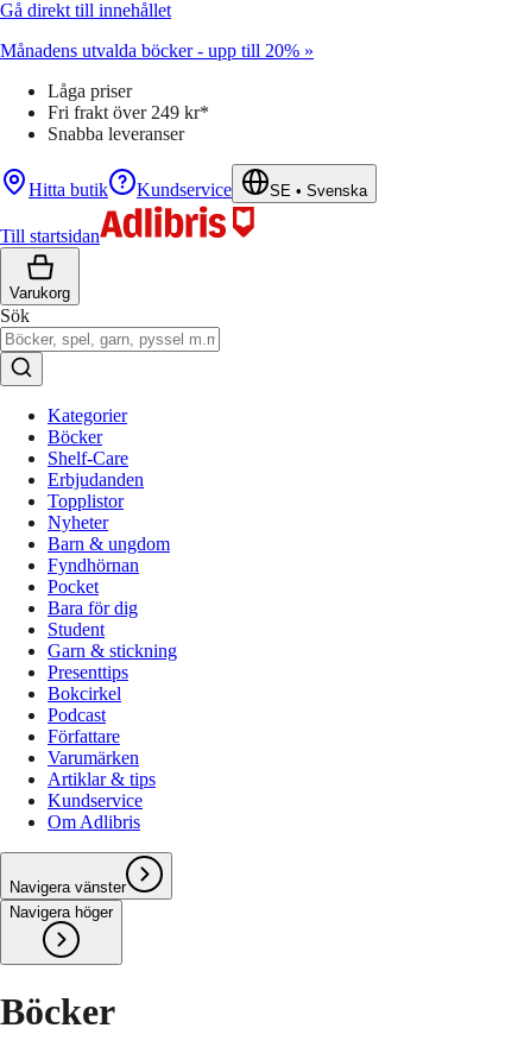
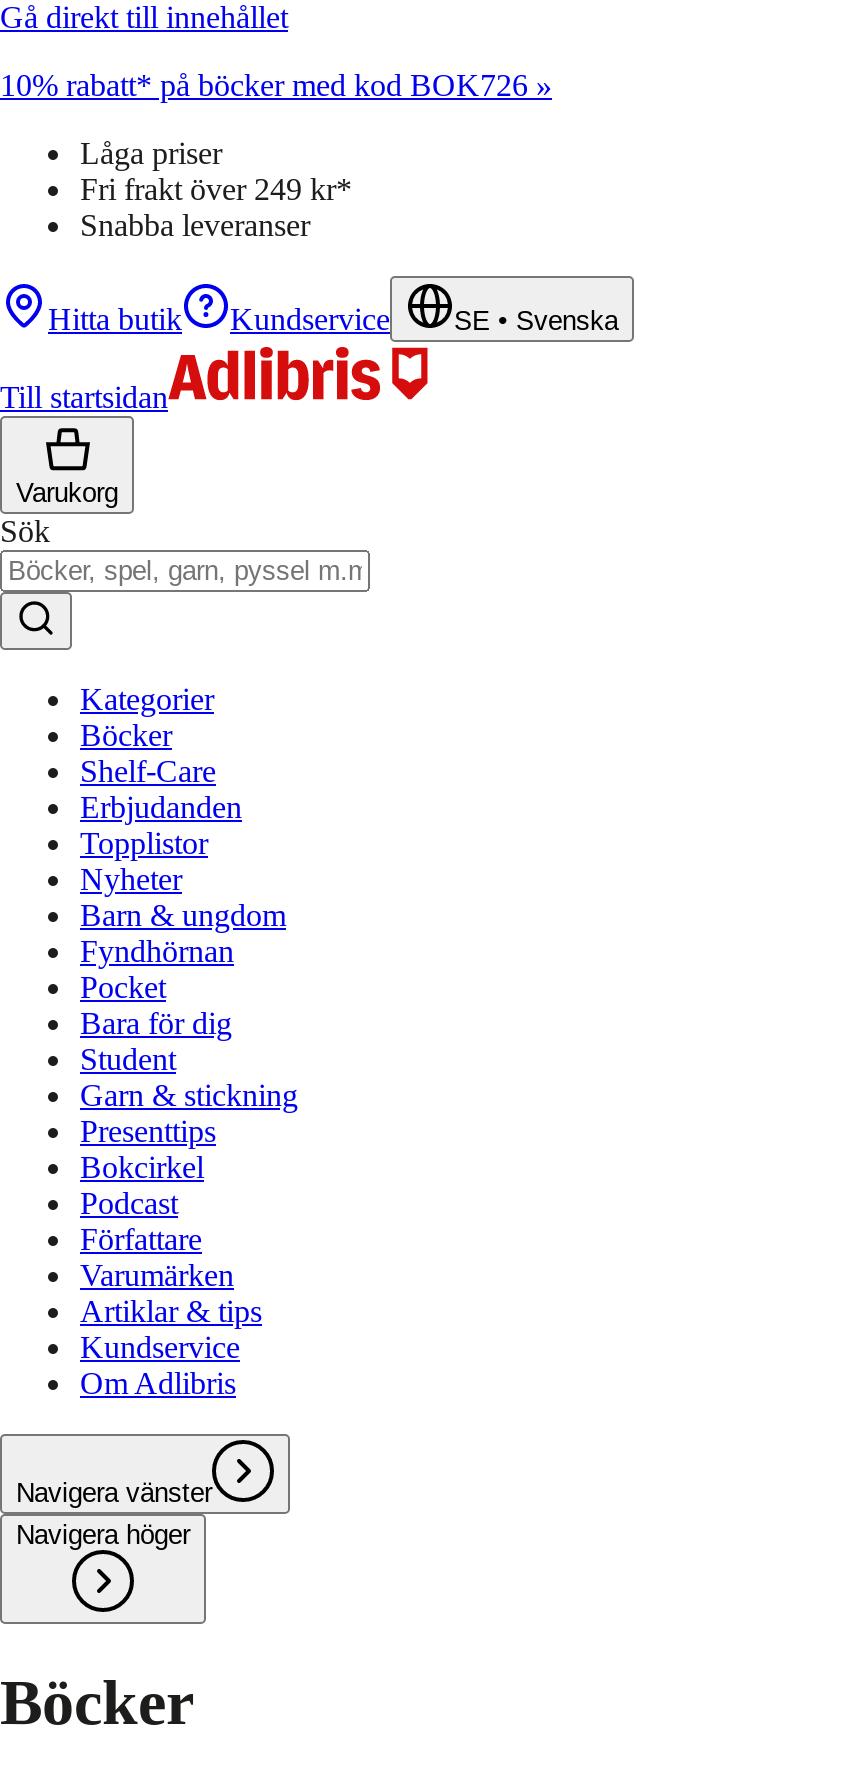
- Månadens utvalda böcker - upp till 20% »
+ 10% rabatt* på böcker med kod BOK726 »
